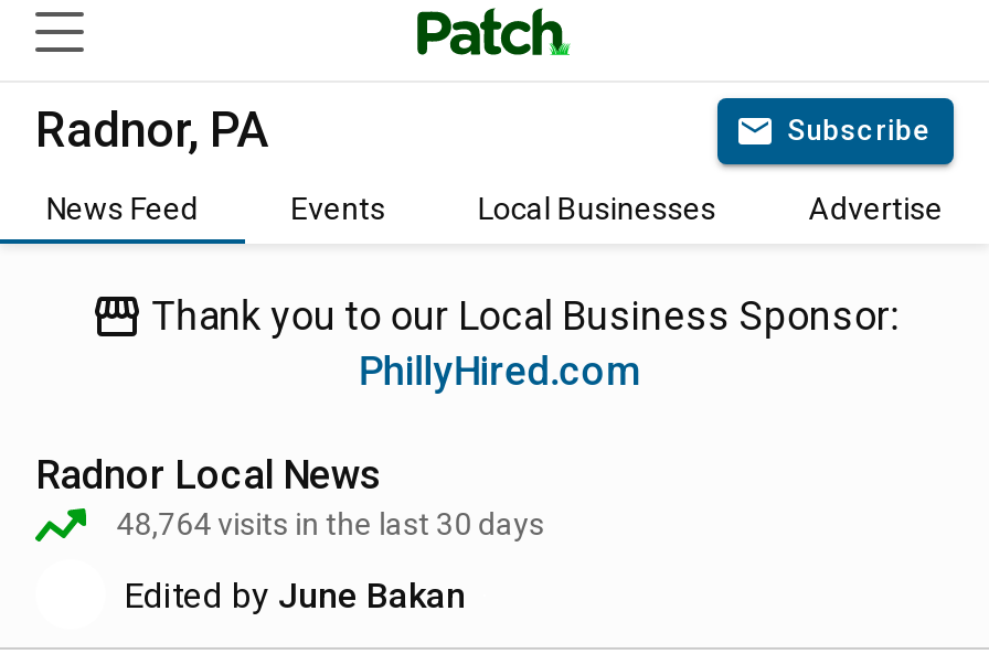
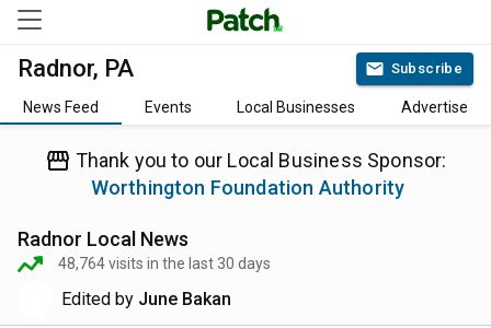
- PhillyHired.com
+ Worthington Foundation Authority
